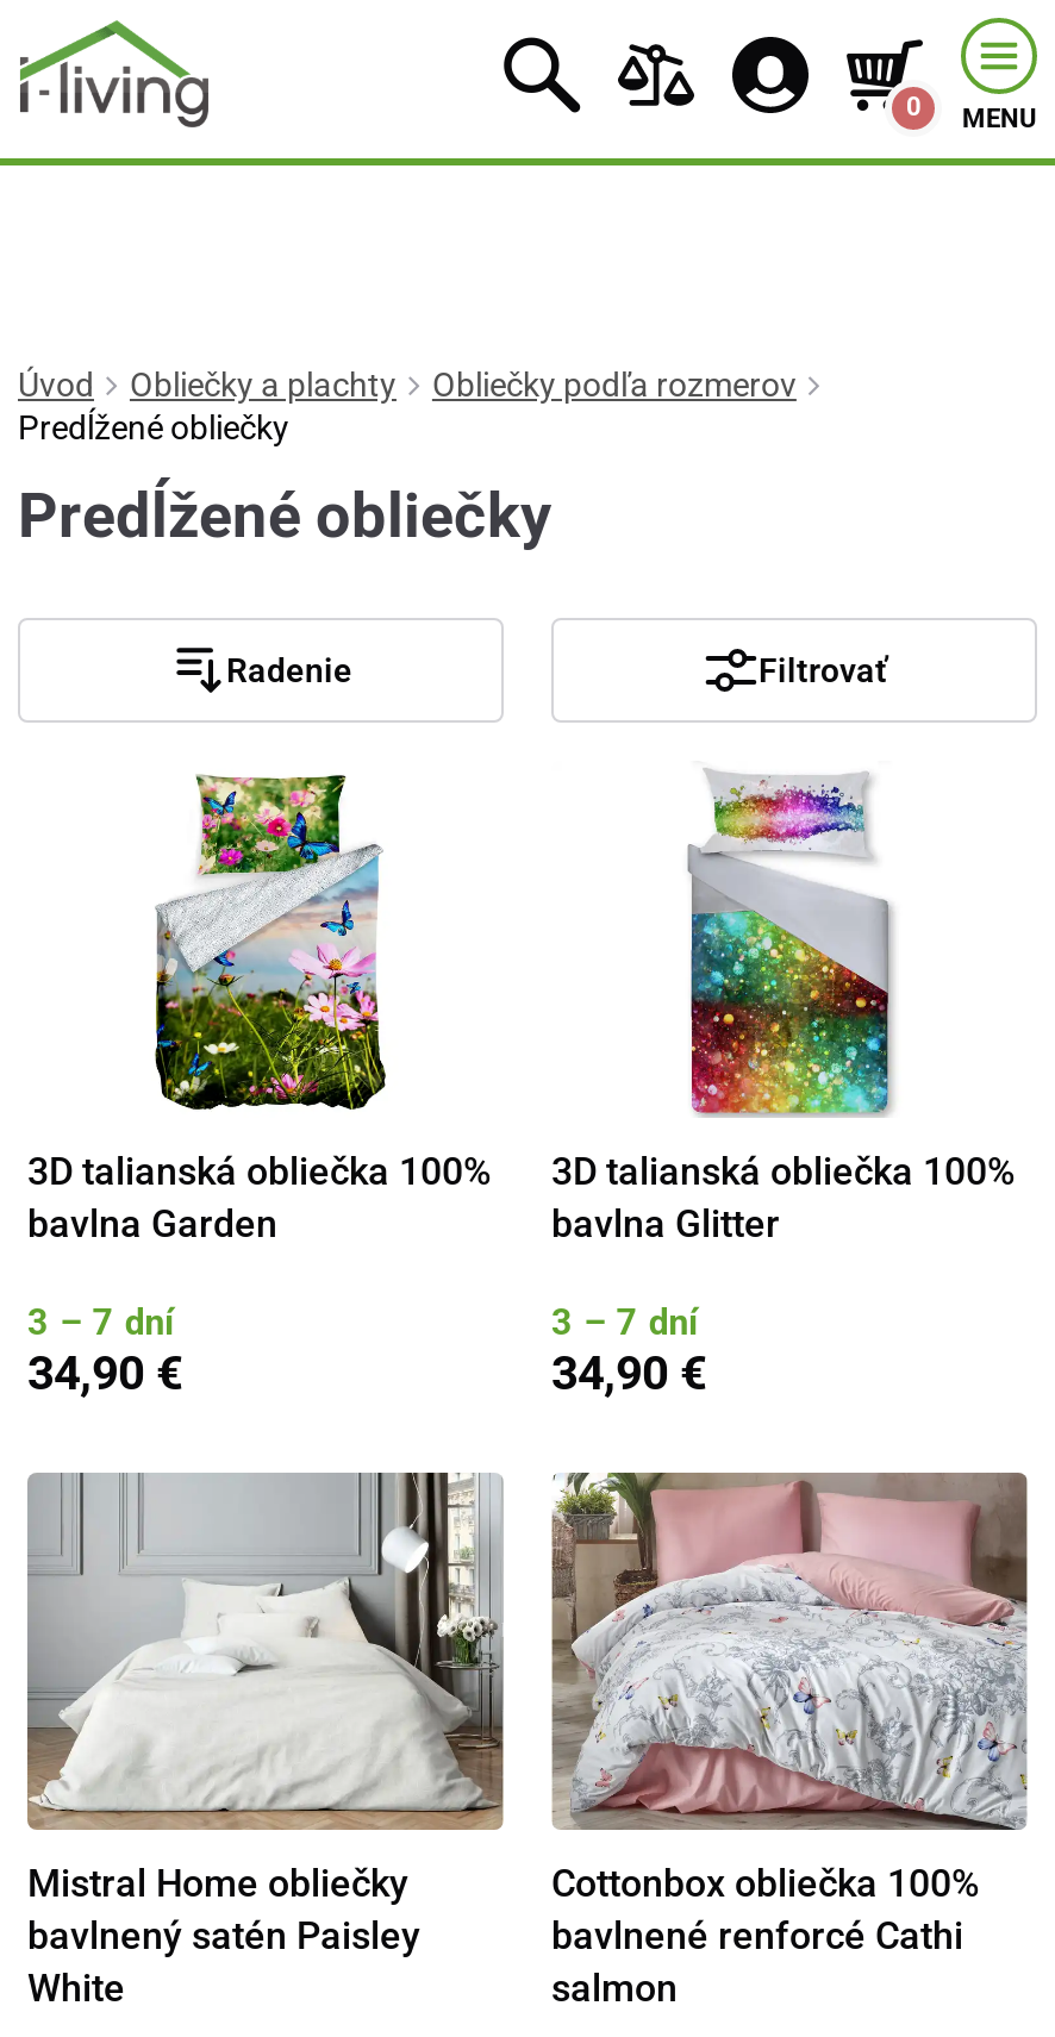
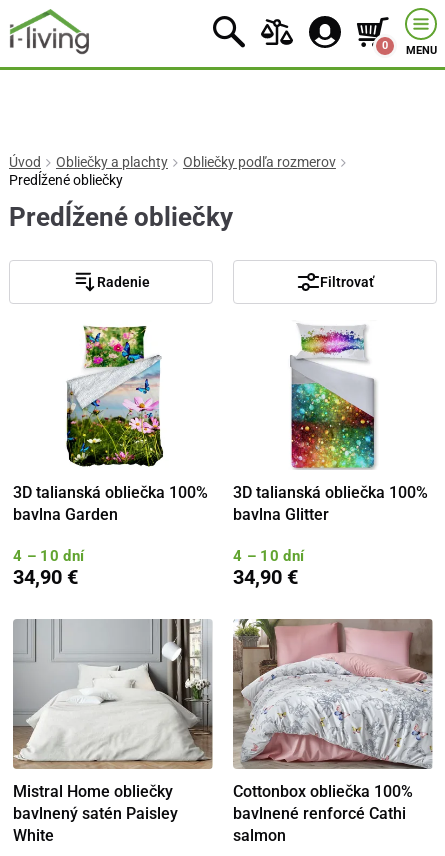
- 3 – 7 dní
+ 4 – 10 dní

- 3 – 7 dní
+ 4 – 10 dní
